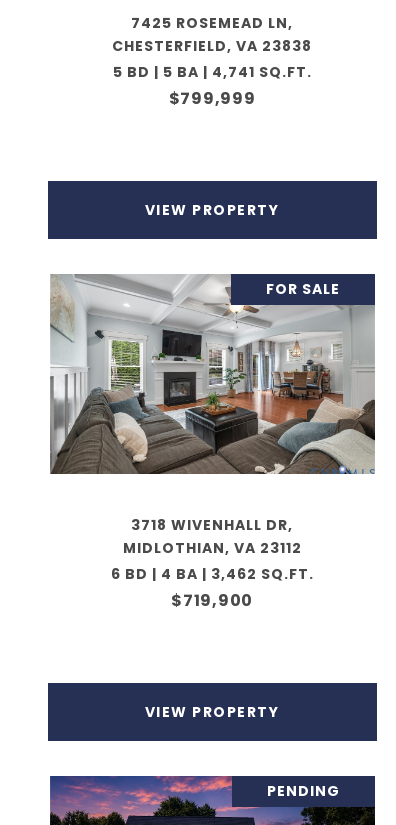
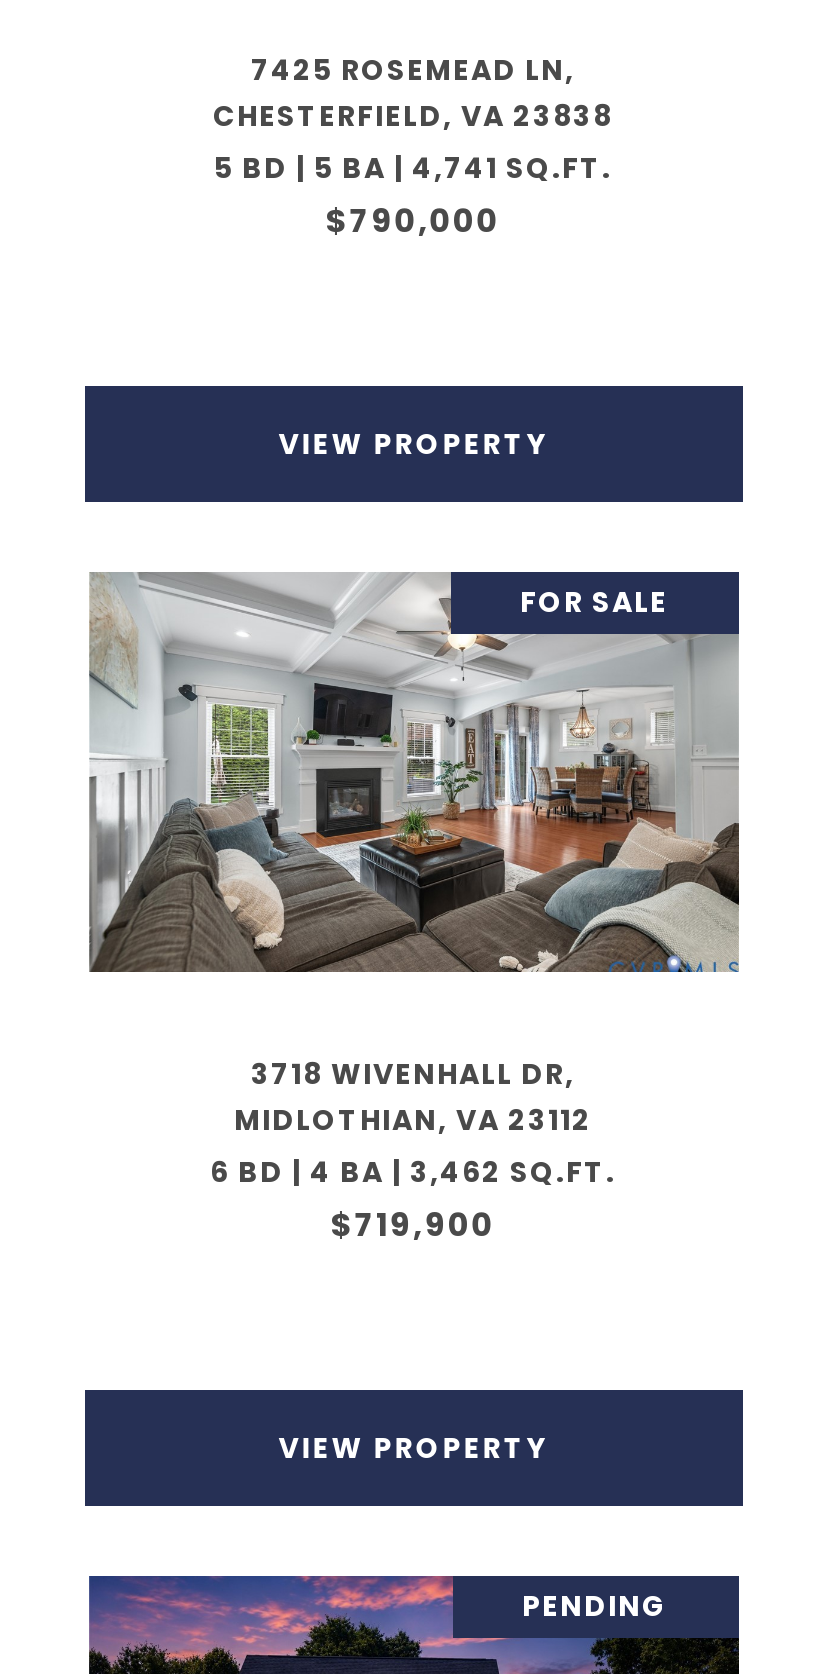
- $799,999
+ $790,000
